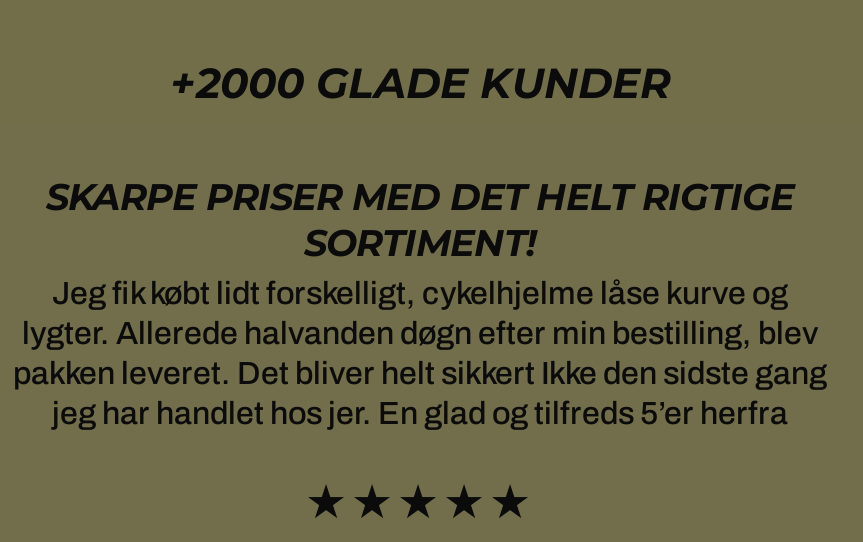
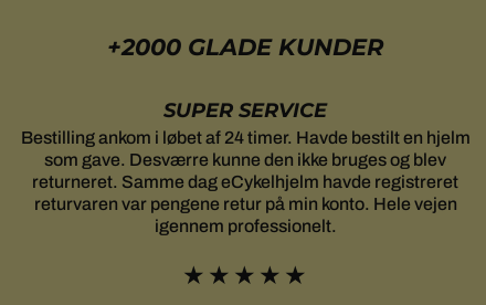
- SKARPE PRISER MED DET HELT RIGTIGE
- SORTIMENT!
- Jeg fik købt lidt forskelligt, cykelhjelme låse kurve og
- lygter. Allerede halvanden døgn efter min bestilling, blev
- pakken leveret. Det bliver helt sikkert Ikke den sidste gang
- jeg har handlet hos jer. En glad og tilfreds 5’er herfra
+ SUPER SERVICE
+ Bestilling ankom i løbet af 24 timer. Havde bestilt en hjelm
+ som gave. Desværre kunne den ikke bruges og blev
+ returneret. Samme dag eCykelhjelm havde registreret
+ returvaren var pengene retur på min konto. Hele vejen
+ igennem professionelt.
